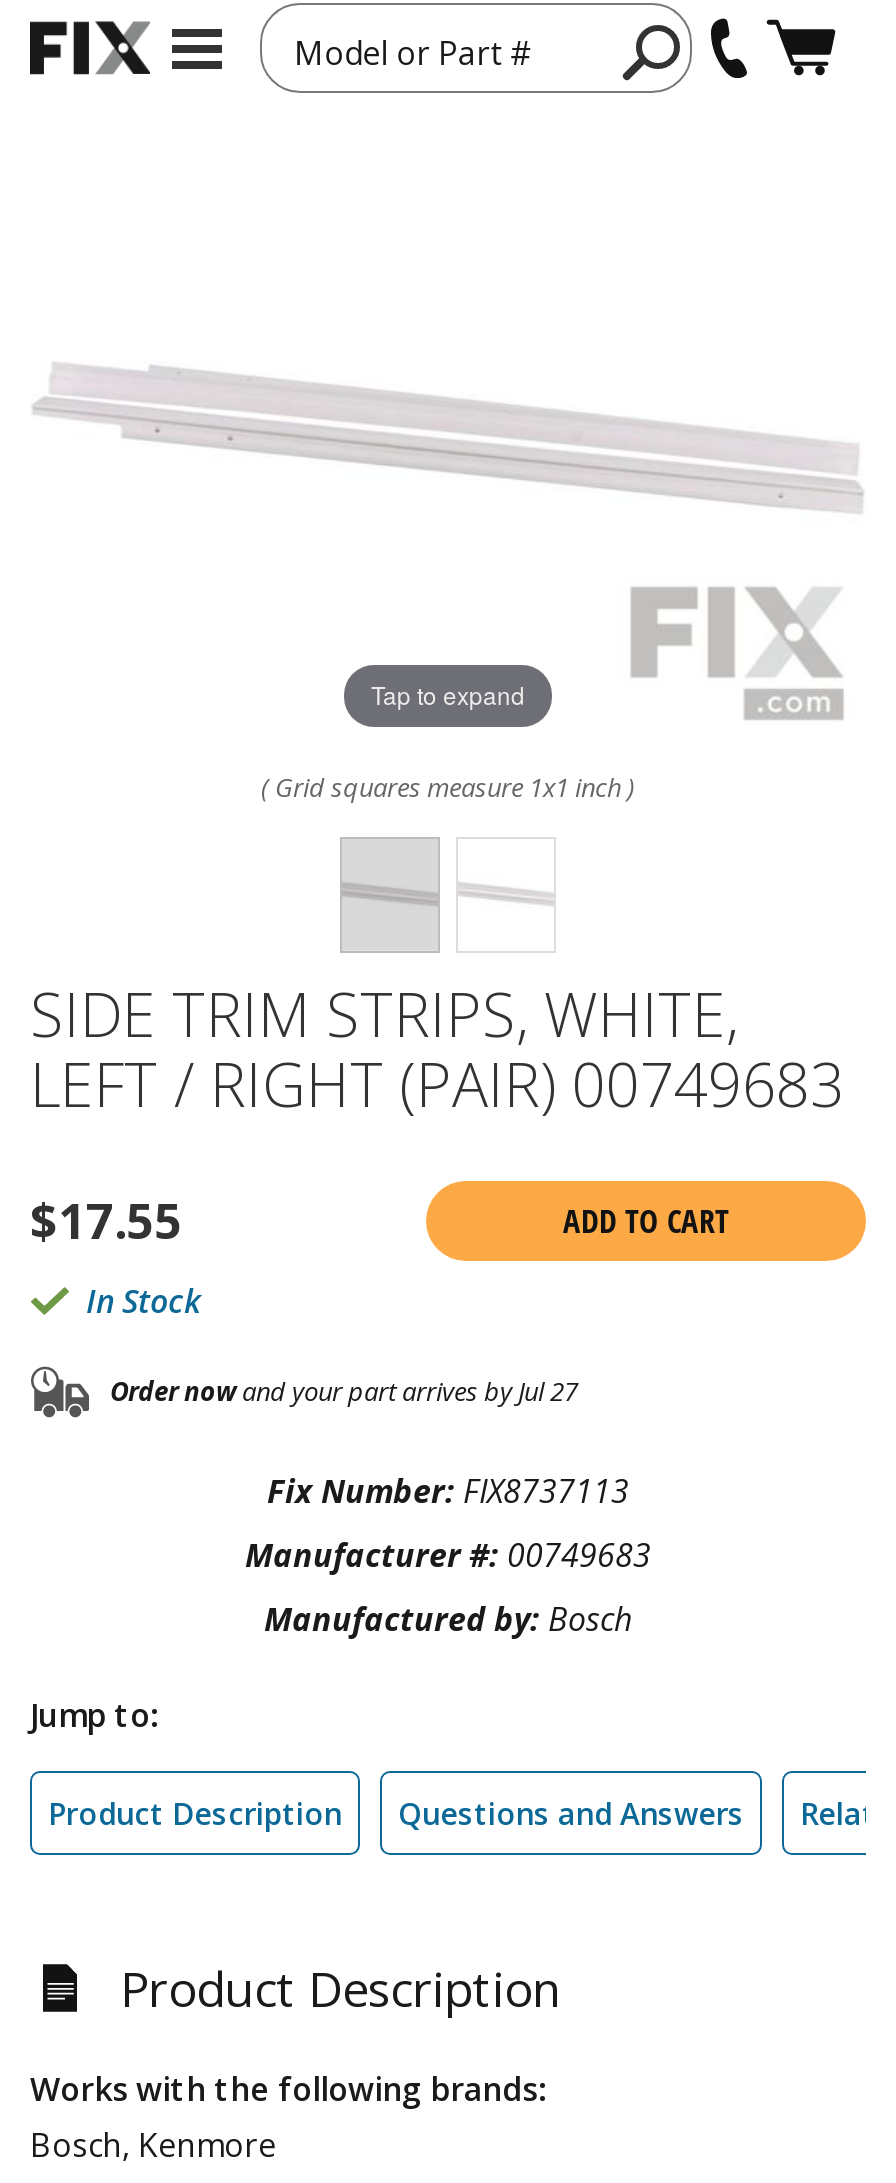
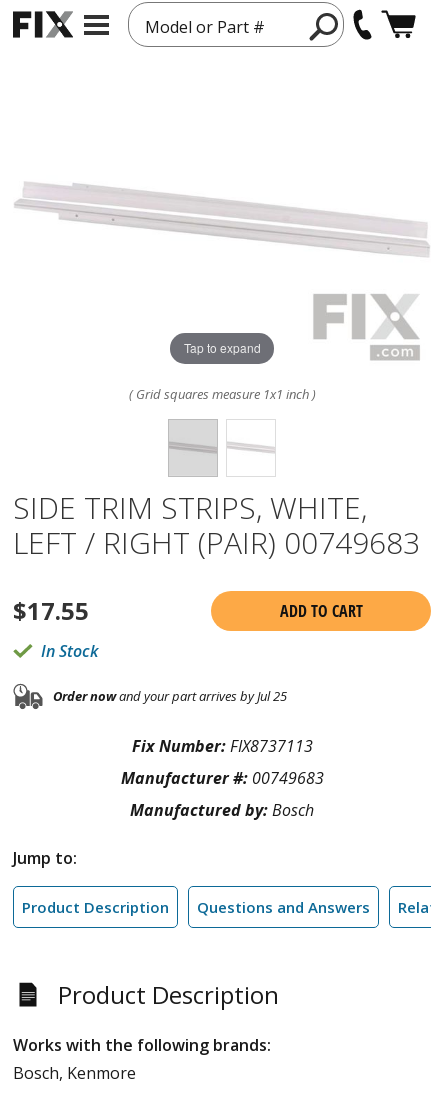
- Order nowand your part arrives by Jul 27
+ Order nowand your part arrives by Jul 25
